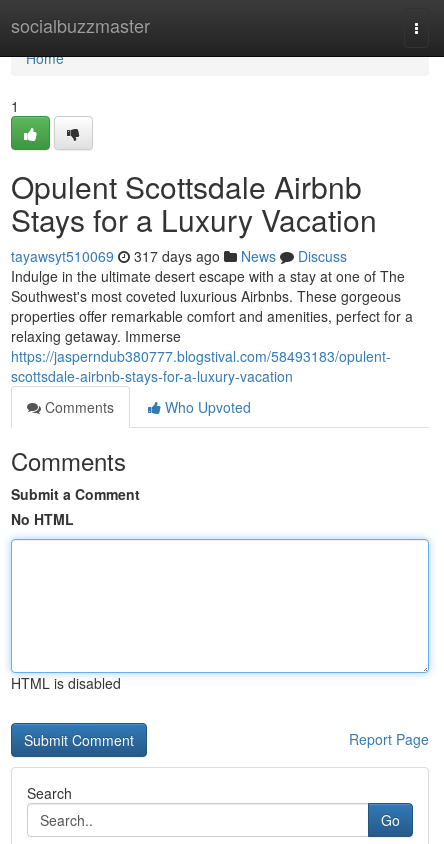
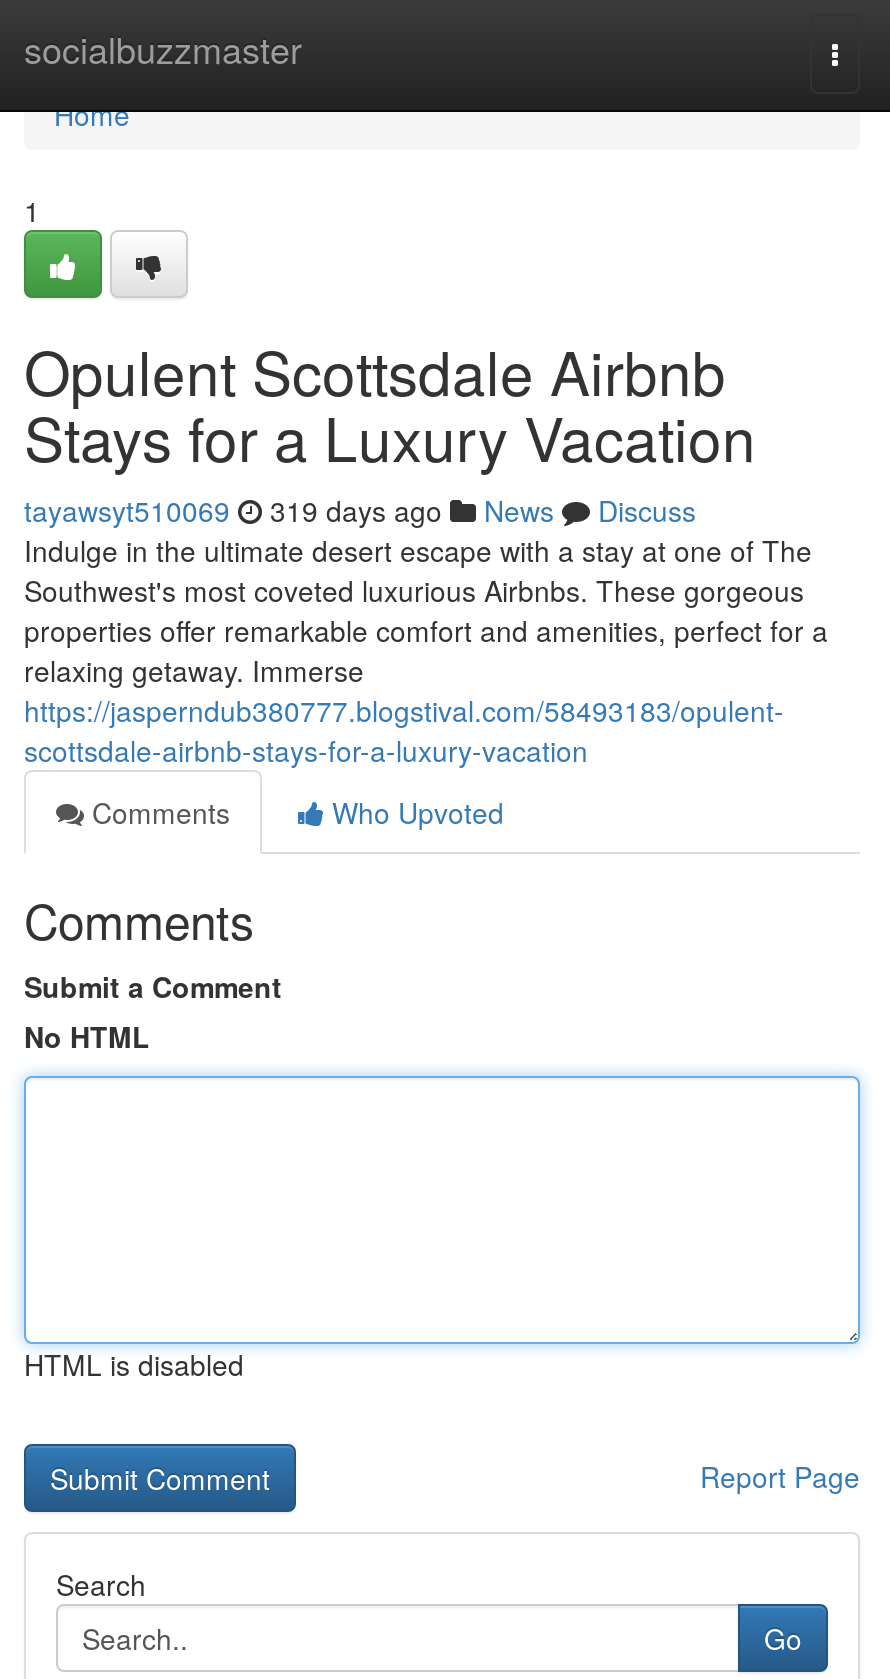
- tayawsyt510069 317 days ago News Discuss
+ tayawsyt510069 319 days ago News Discuss
